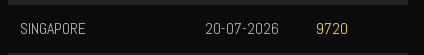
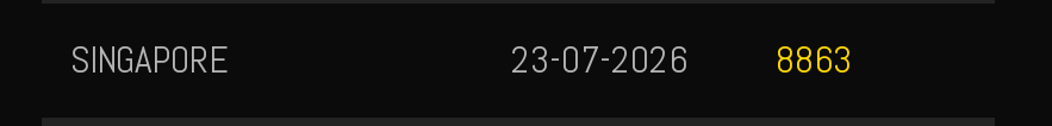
- 20-07-2026
+ 23-07-2026

- 9720
+ 8863
